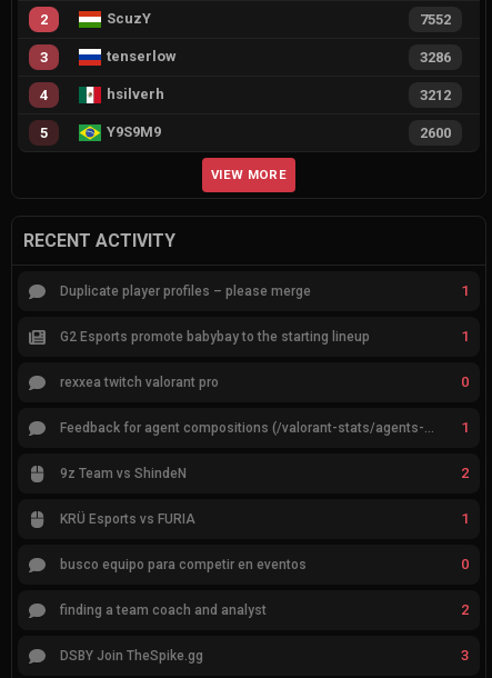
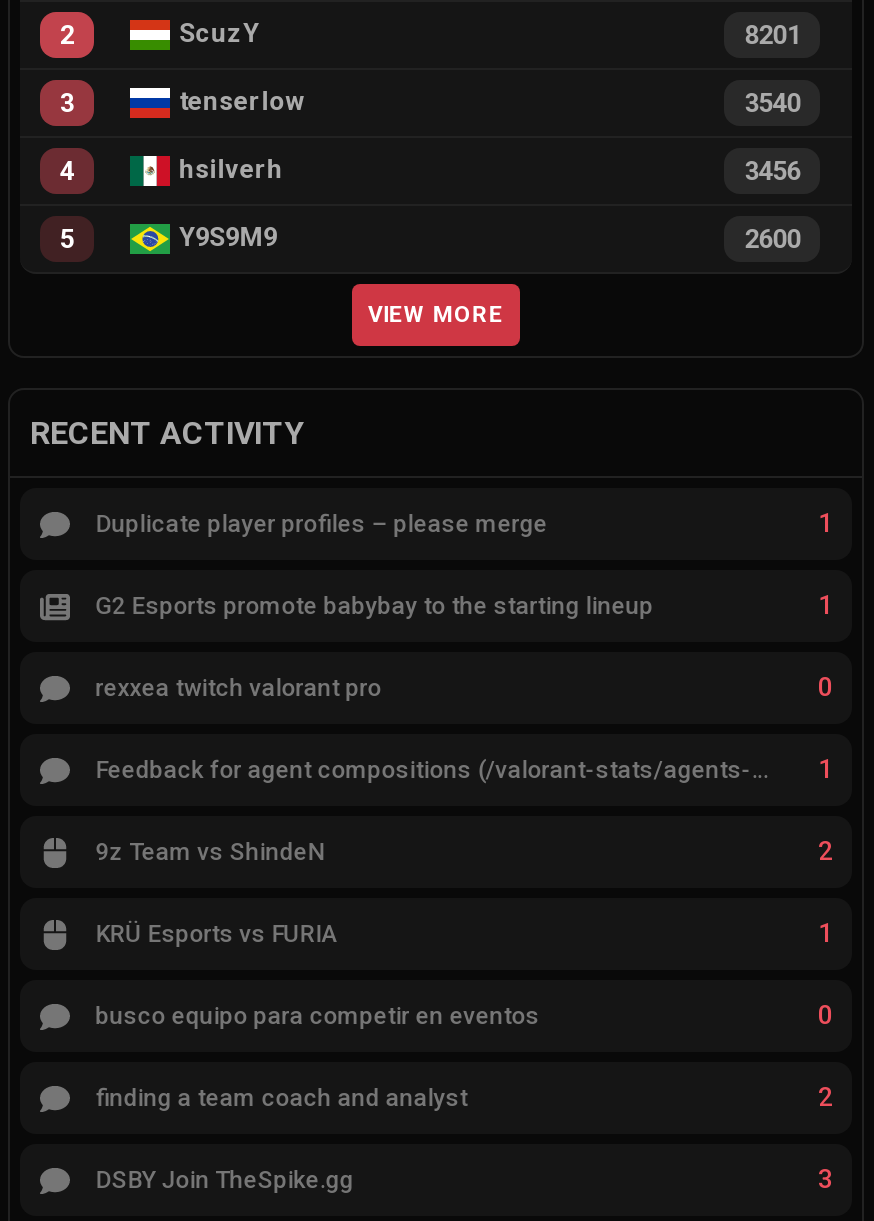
- 7552
+ 8201

- 3286
+ 3540

- 3212
+ 3456
